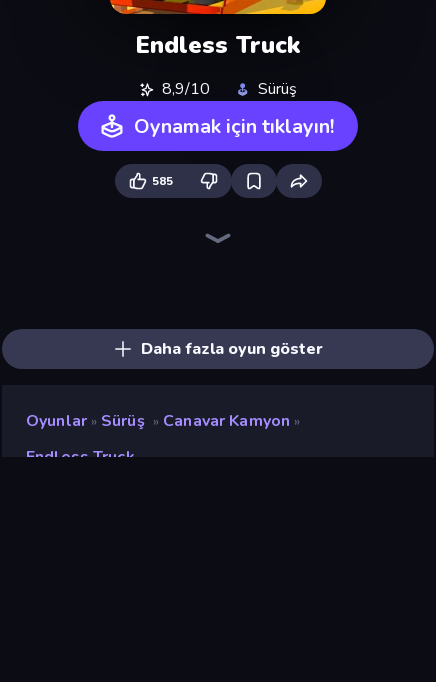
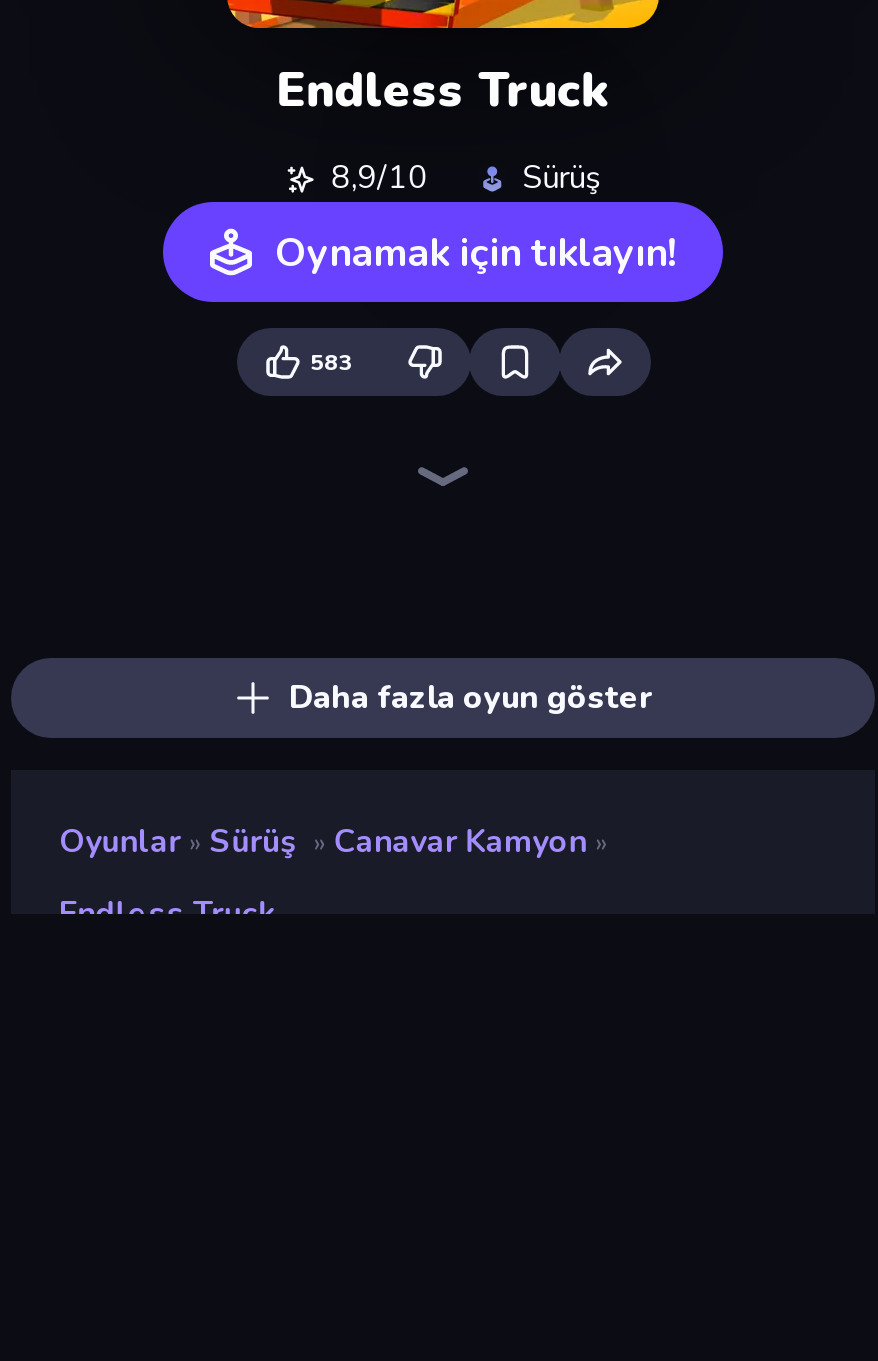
- 585
+ 583
